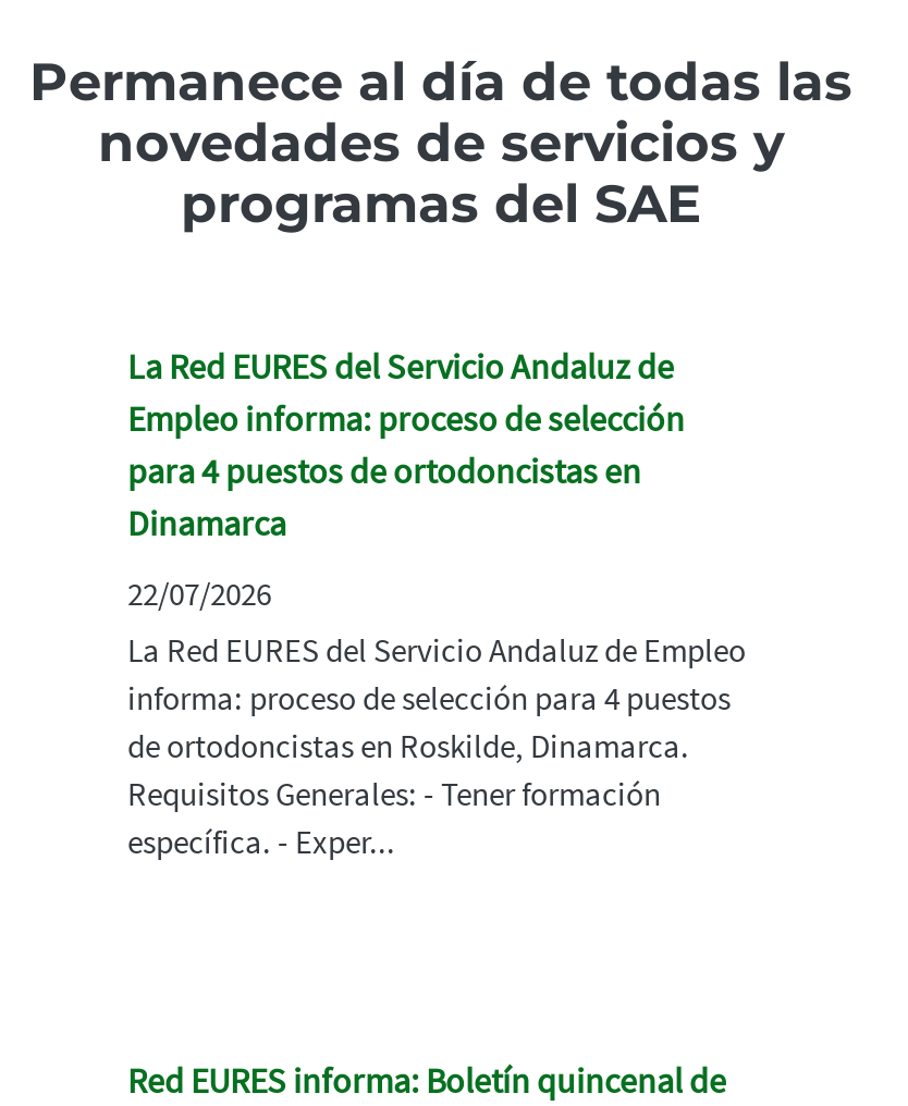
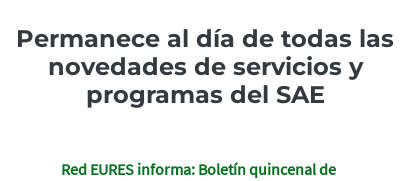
- La Red EURES del Servicio Andaluz de
- Empleo informa: proceso de selección
- para 4 puestos de ortodoncistas en
- Dinamarca
- 22/07/2026
- La Red EURES del Servicio Andaluz de Empleo
- informa: proceso de selección para 4 puestos
- de ortodoncistas en Roskilde, Dinamarca.
- Requisitos Generales: - Tener formación
- específica. - Exper...
